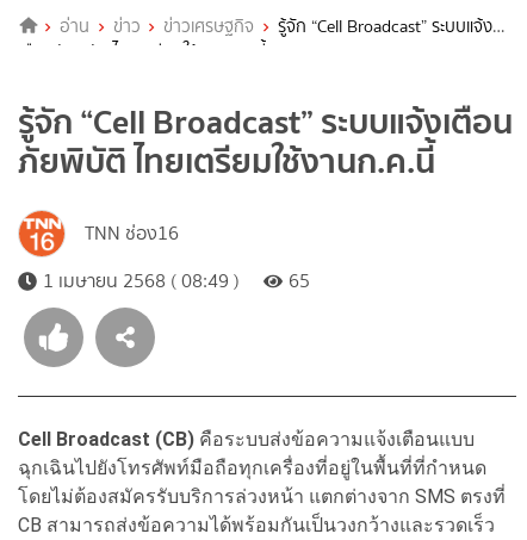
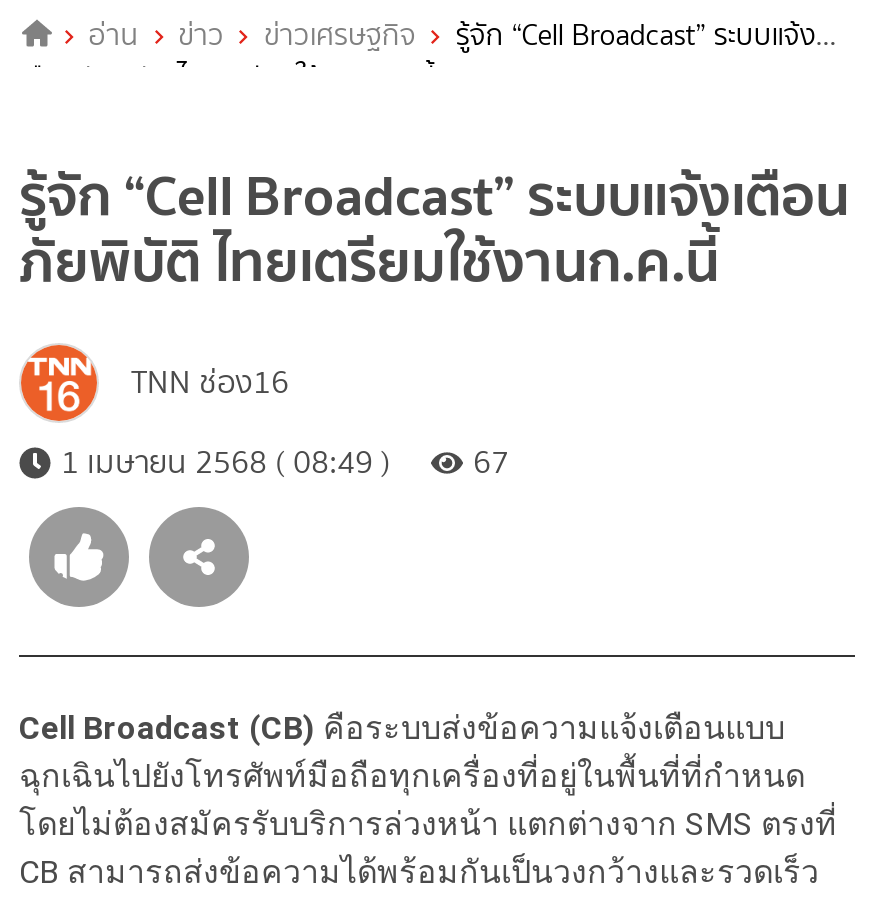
- 1 เมษายน 2568 ( 08:49 ) 65
+ 1 เมษายน 2568 ( 08:49 ) 67
